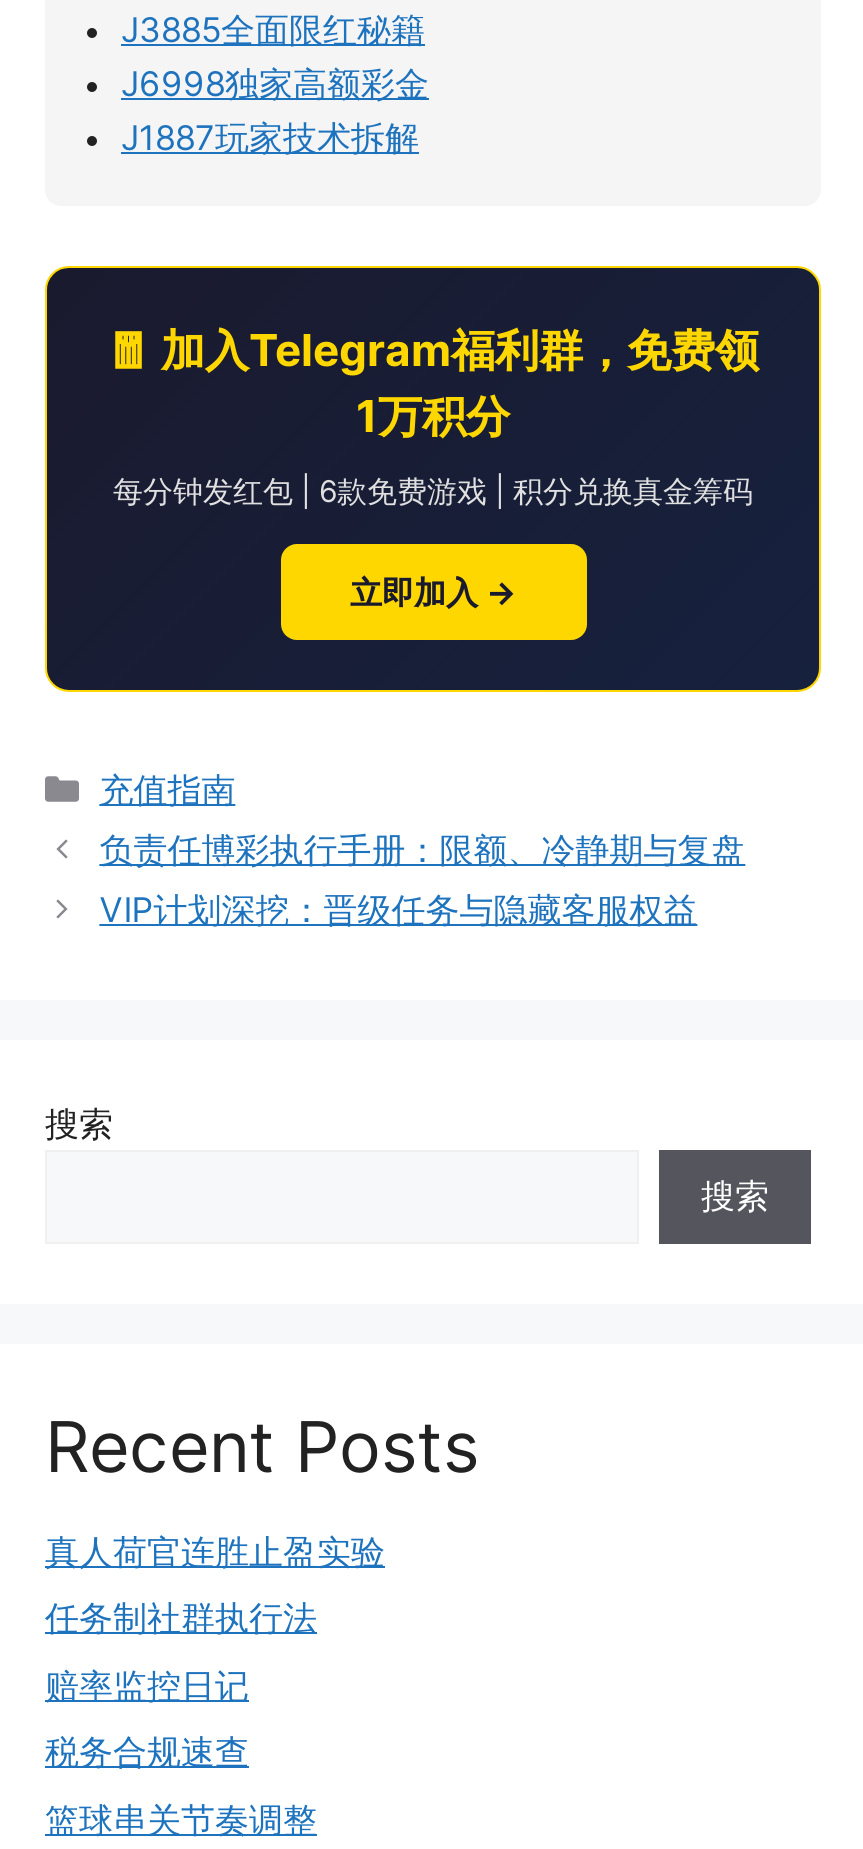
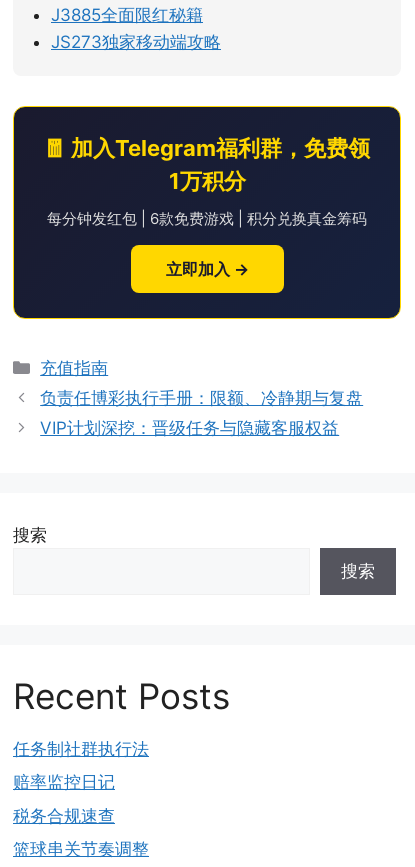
- J6998独家高额彩金
- J1887玩家技术拆解
+ JS273独家移动端攻略

- 真人荷官连胜止盈实验
